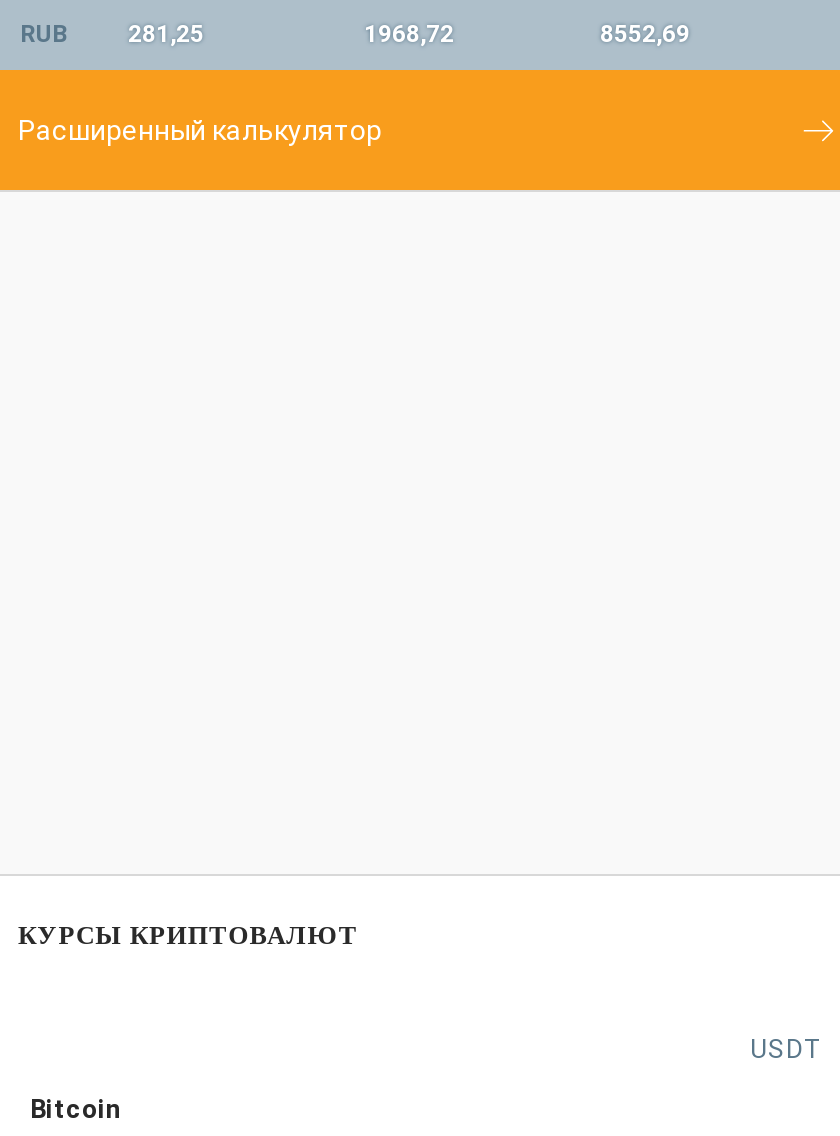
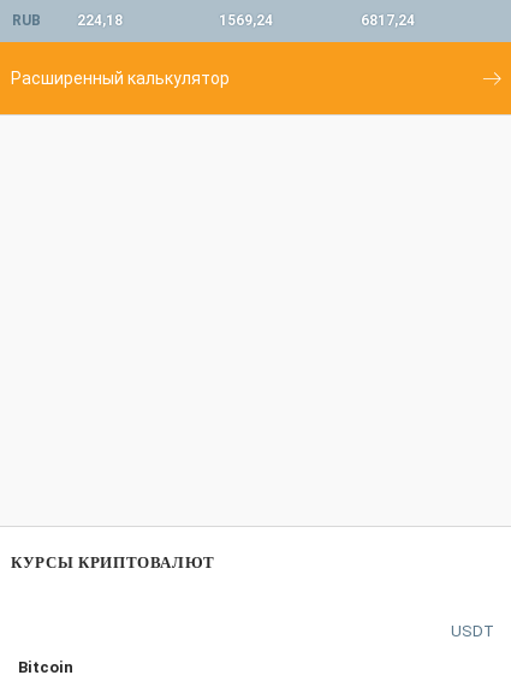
- 281,25
+ 224,18

- 1968,72
+ 1569,24

- 8552,69
+ 6817,24
